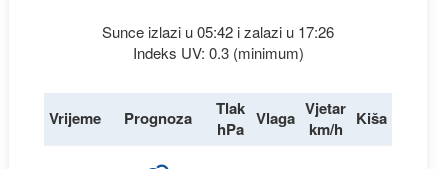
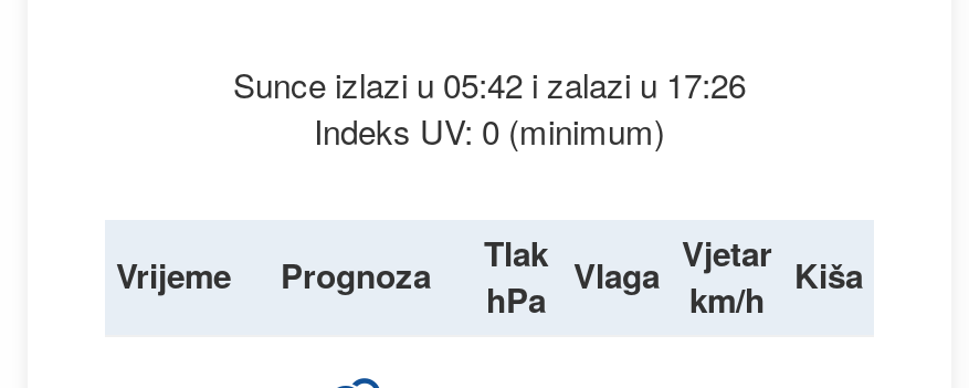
- Indeks UV: 0.3 (minimum)
+ Indeks UV: 0 (minimum)
